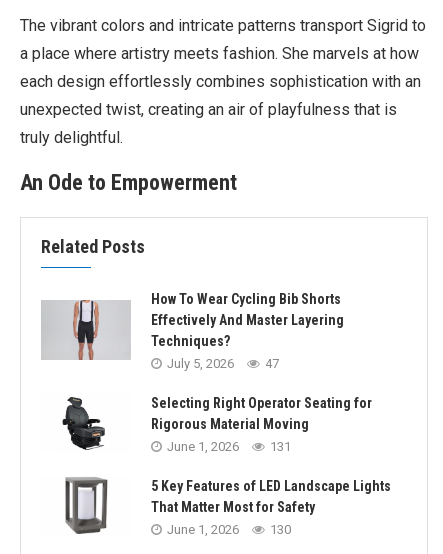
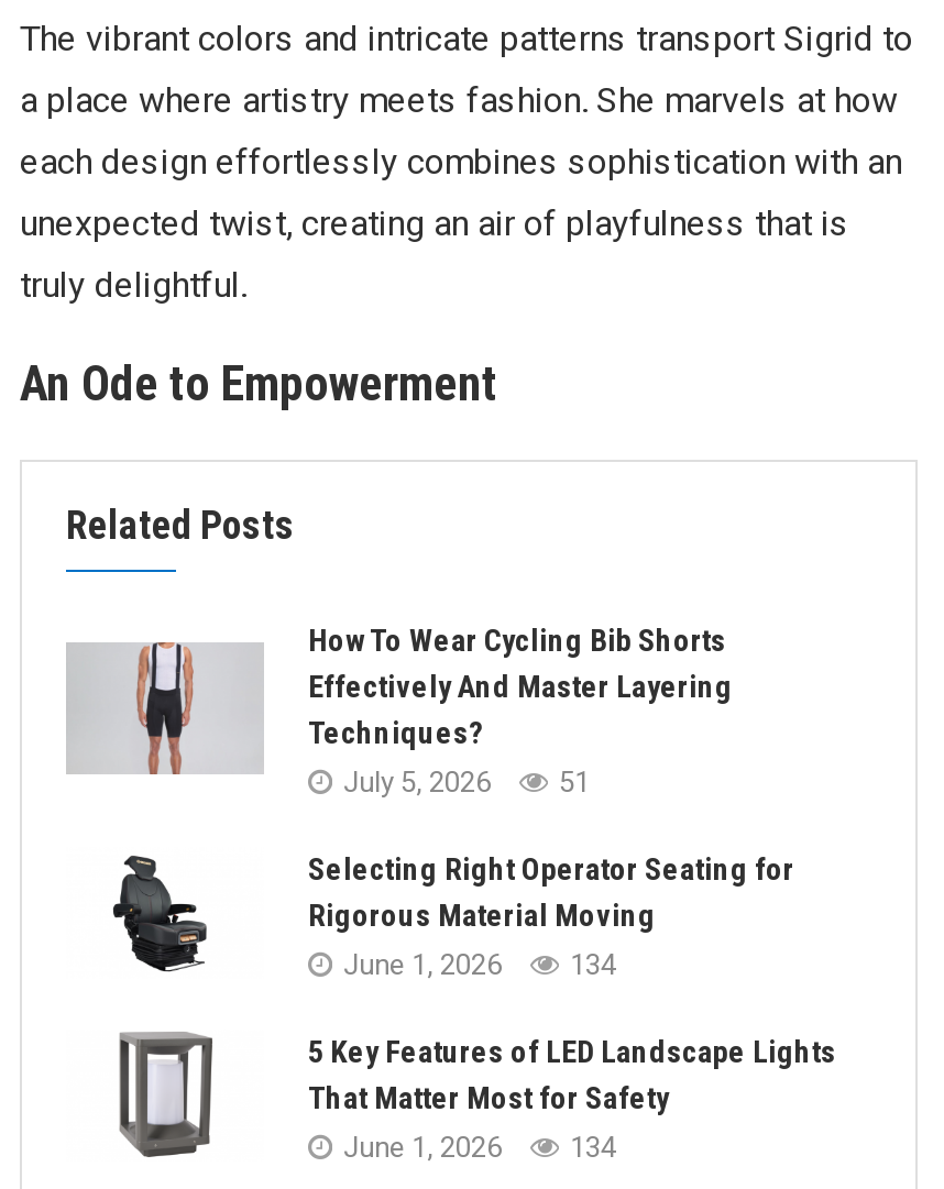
- 47
+ 51

- 131
+ 134

- 130
+ 134
